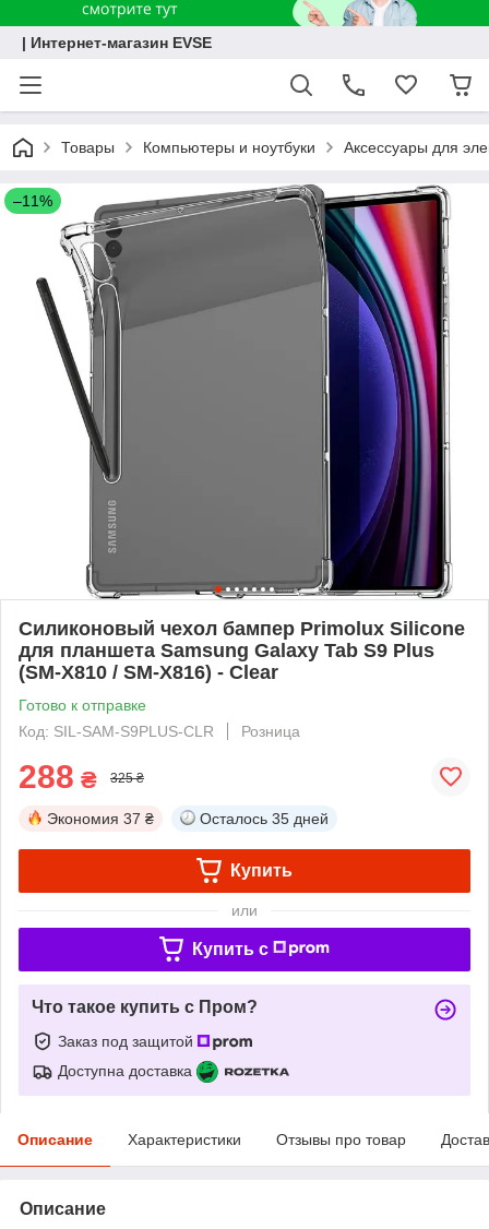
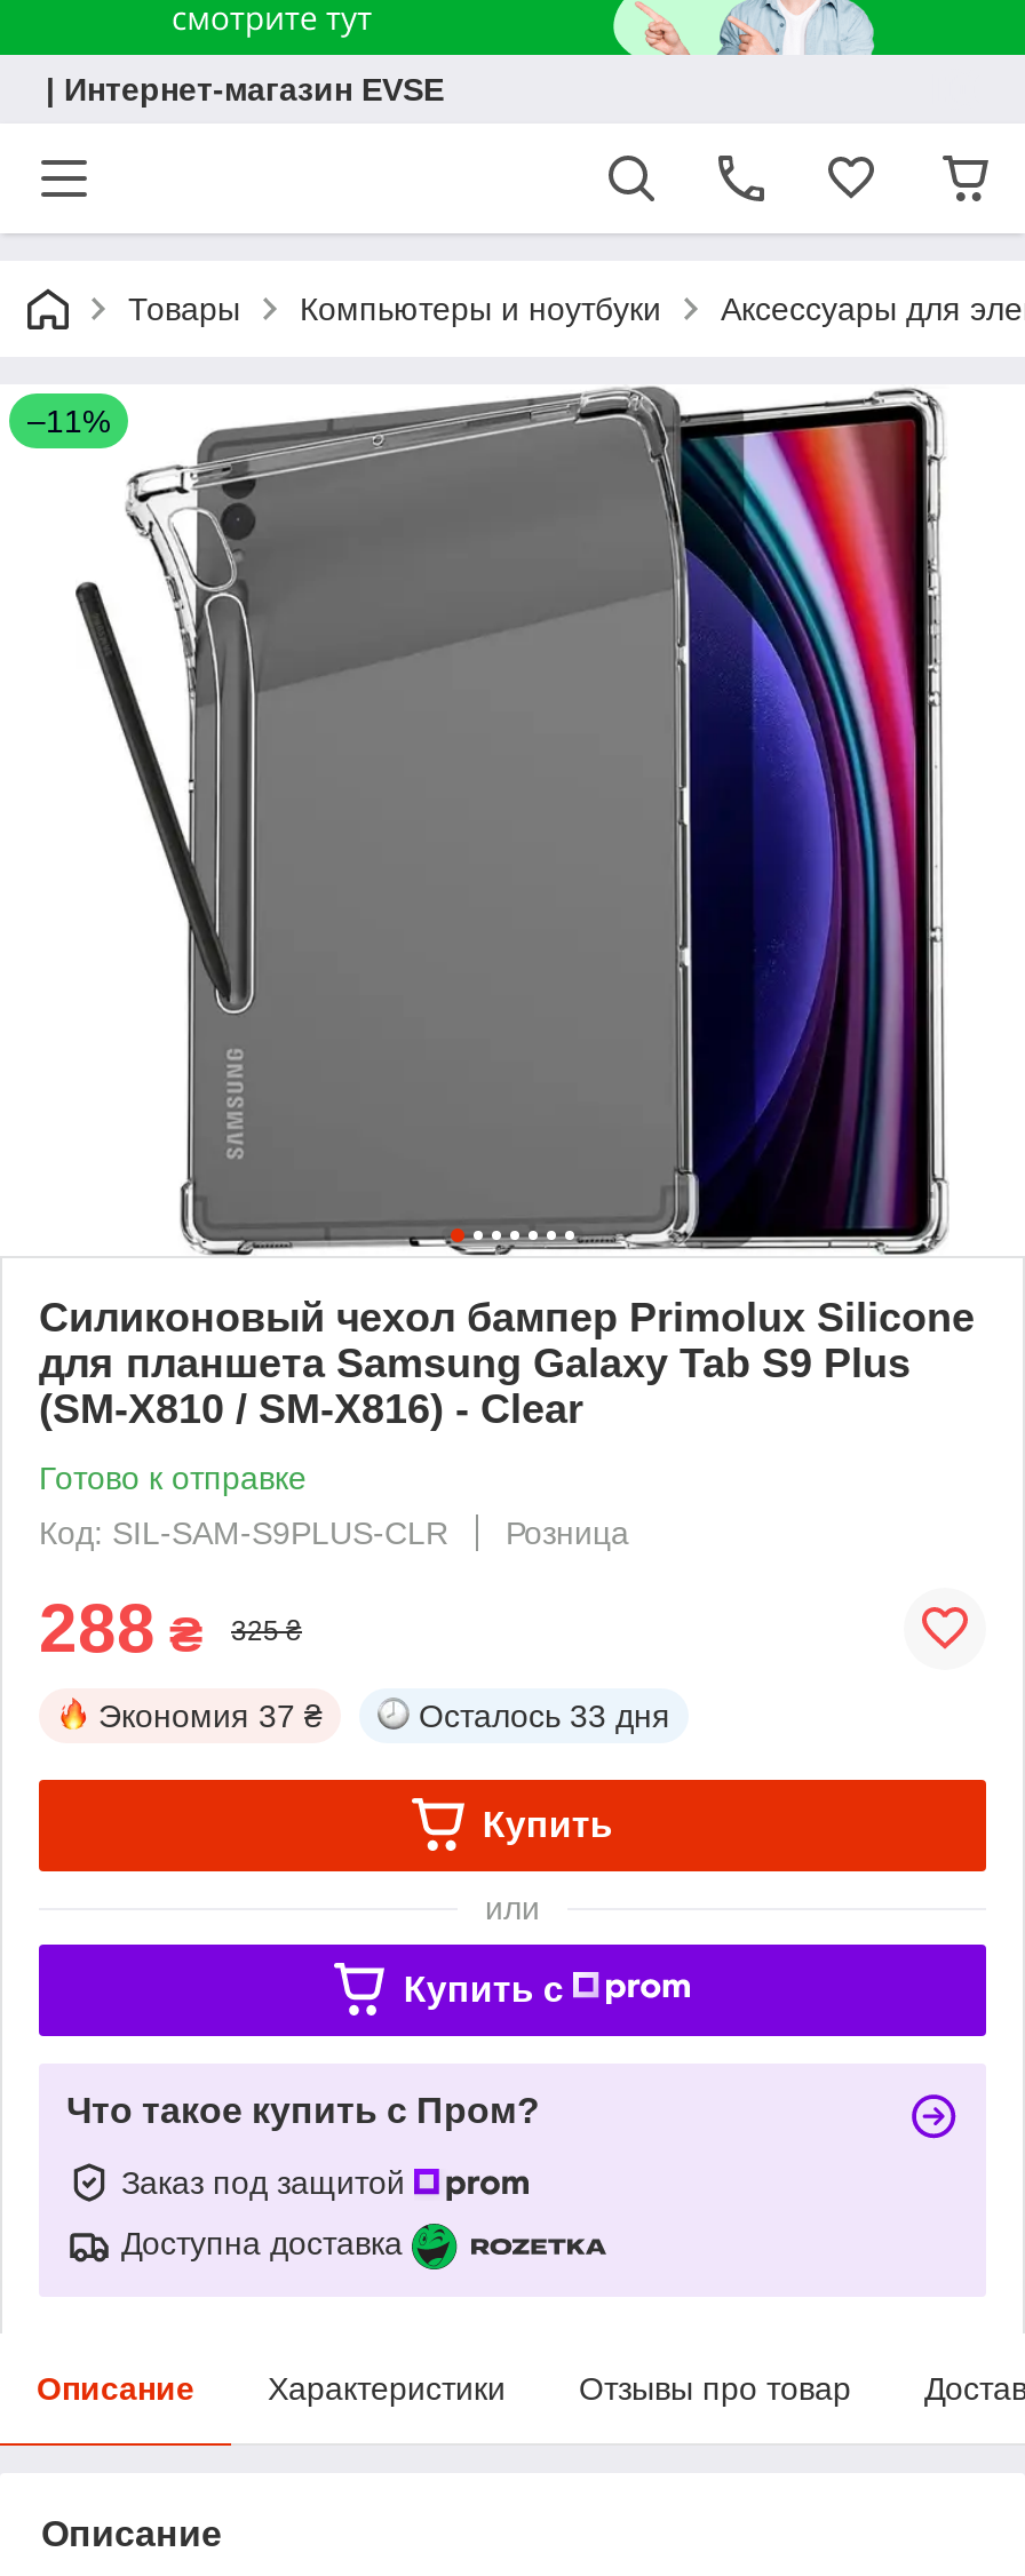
- Осталось 35 дней
+ Осталось 33 дня
